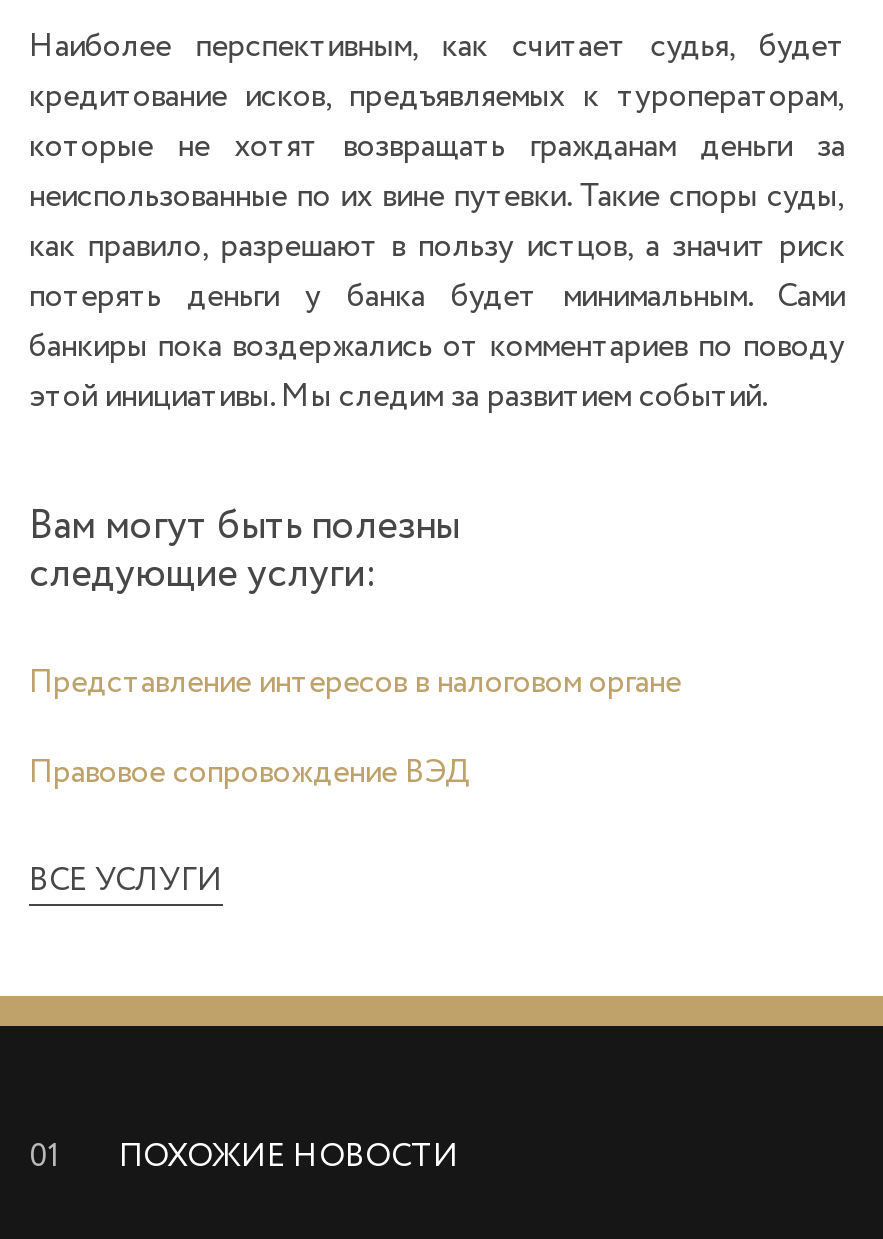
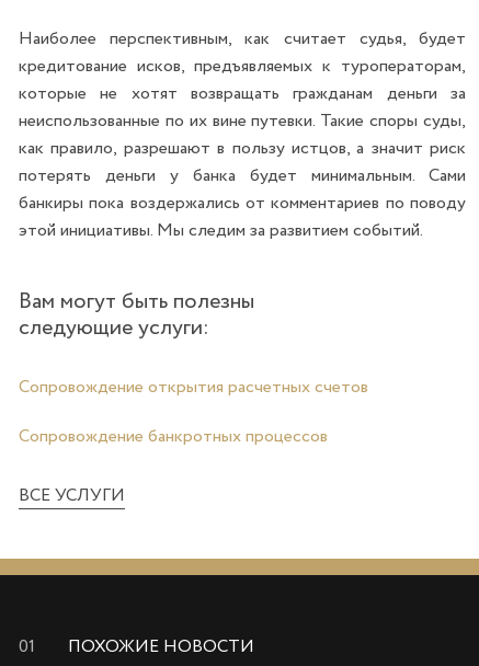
- Представление интересов в налоговом органе
+ Сопровождение открытия расчетных счетов

- Правовое сопровождение ВЭД
+ Сопровождение банкротных процессов
